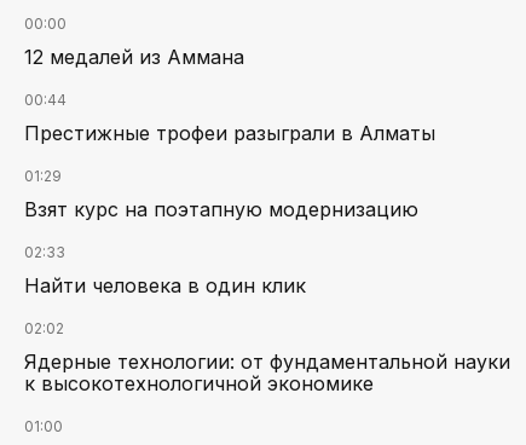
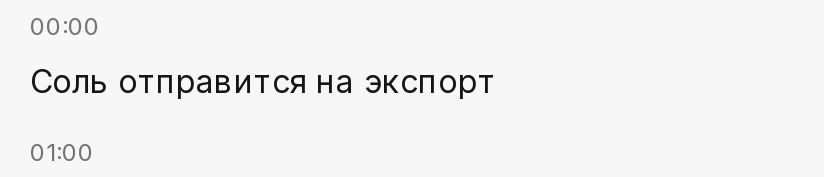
- 12 медалей из Аммана
- 00:44
- Престижные трофеи разыграли в Алматы
- 01:29
- Взят курс на поэтапную модернизацию
- 02:33
- Найти человека в один клик
- 02:02
- Ядерные технологии: от фундаментальной науки
- к высокотехнологичной экономике
+ Соль отправится на экспорт
